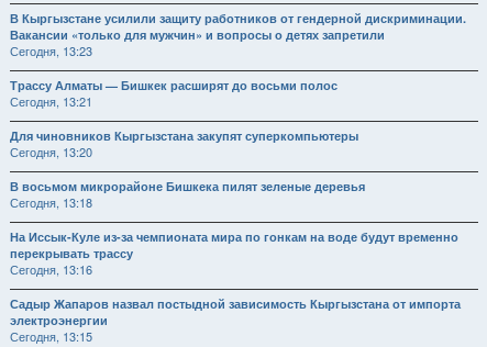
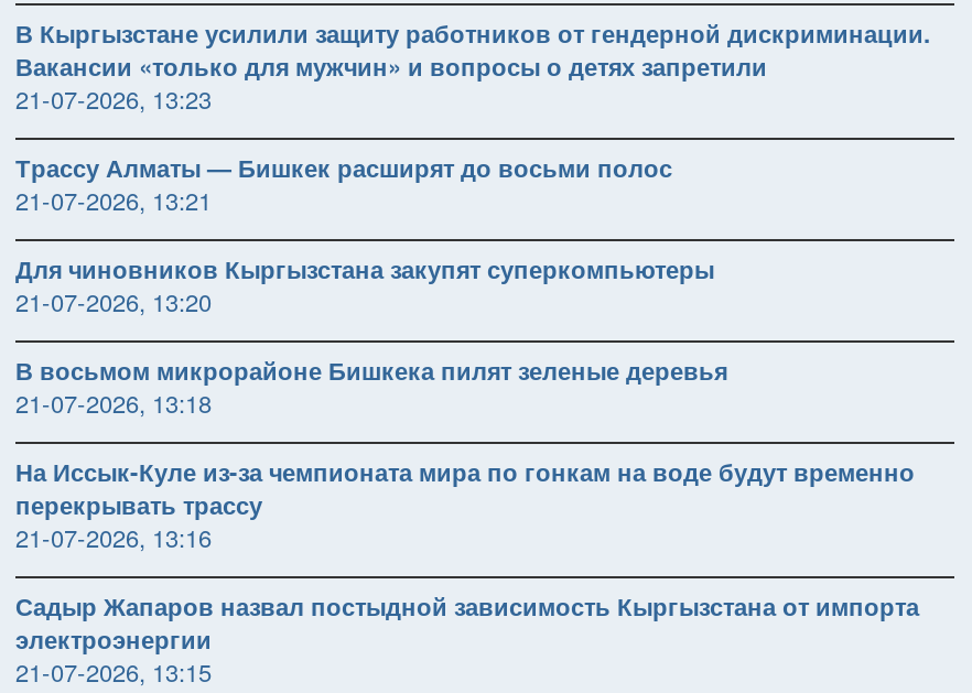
- Сегодня, 13:23
+ 21-07-2026, 13:23

- Сегодня, 13:21
+ 21-07-2026, 13:21

- Сегодня, 13:20
+ 21-07-2026, 13:20

- Сегодня, 13:18
+ 21-07-2026, 13:18

- Сегодня, 13:16
+ 21-07-2026, 13:16

- Сегодня, 13:15
+ 21-07-2026, 13:15
